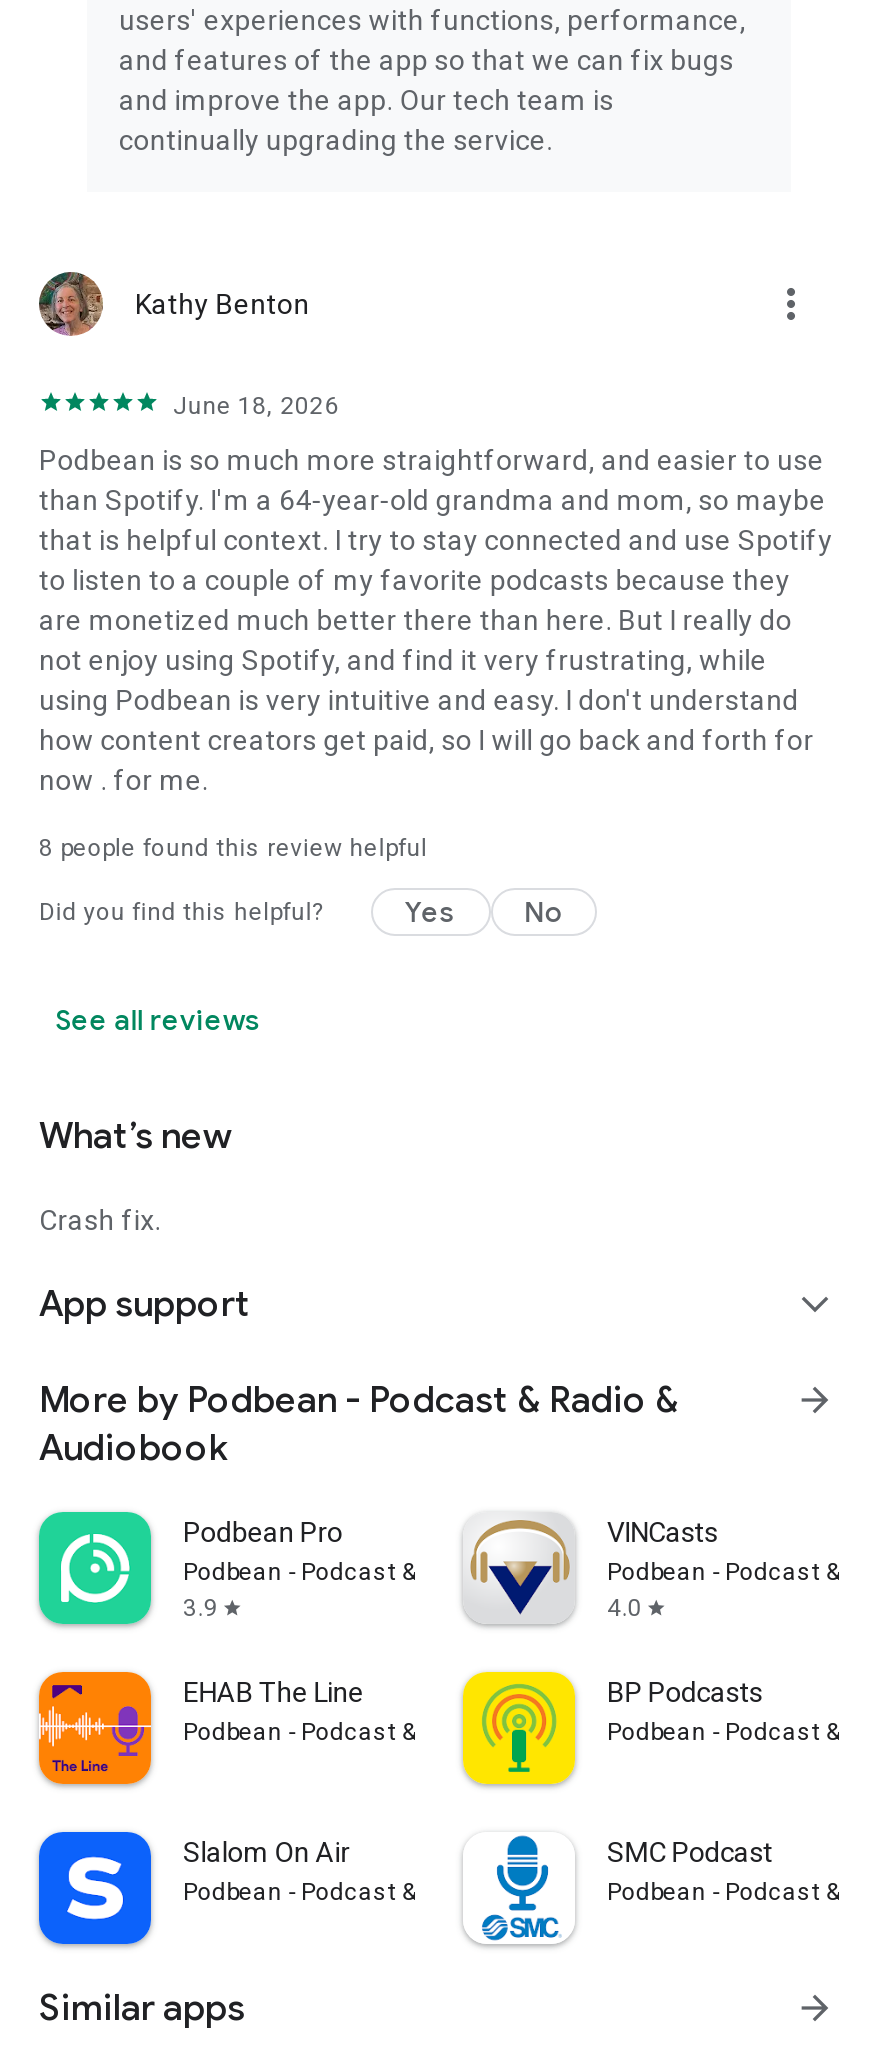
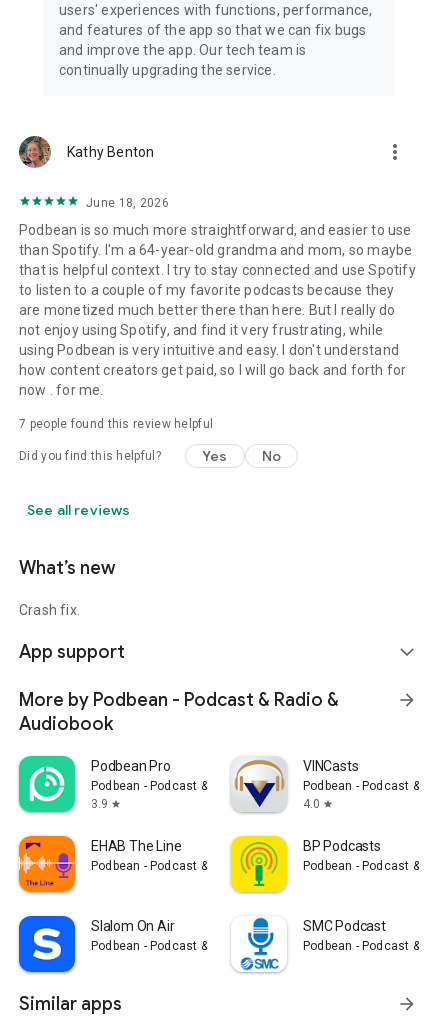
- 8 people found this review helpful
+ 7 people found this review helpful
